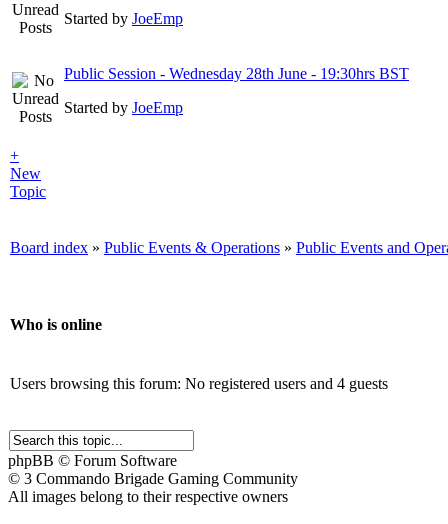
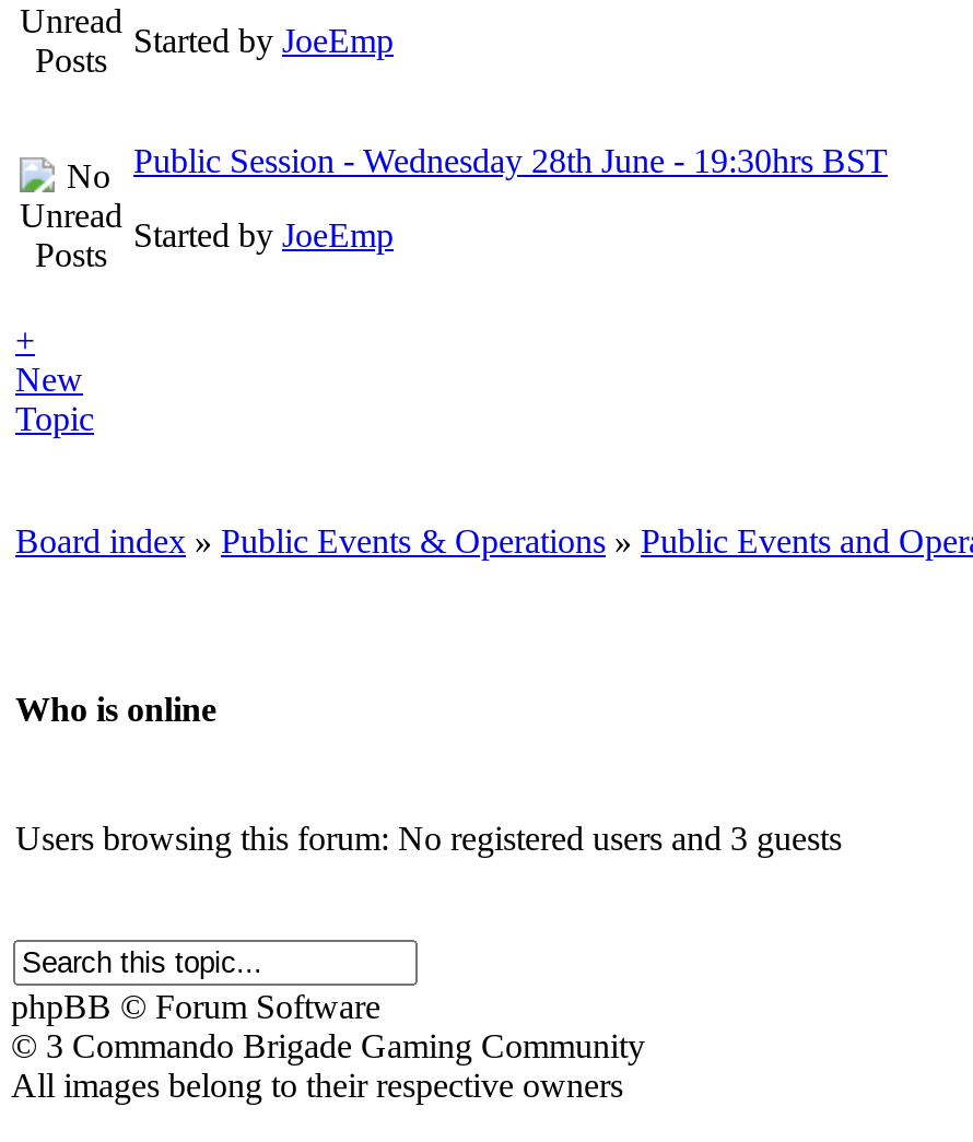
- Users browsing this forum: No registered users and 4 guests
+ Users browsing this forum: No registered users and 3 guests
